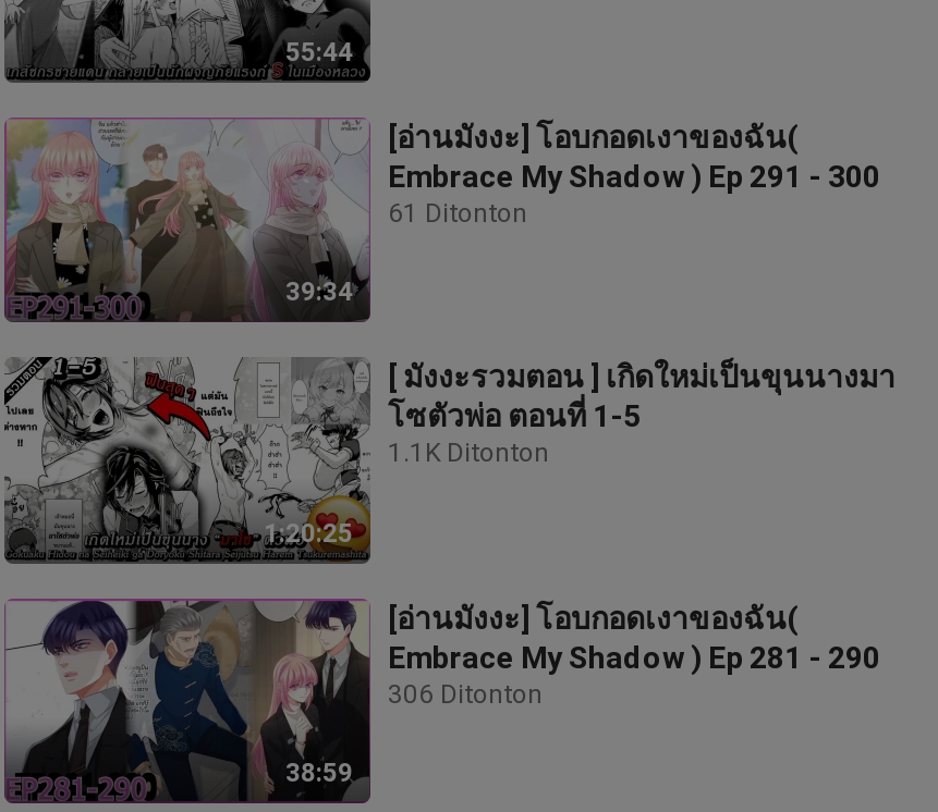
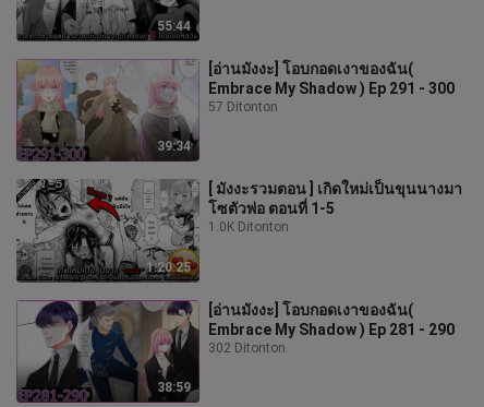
- 61 Ditonton
+ 57 Ditonton

- 1.1K Ditonton
+ 1.0K Ditonton

- 306 Ditonton
+ 302 Ditonton
